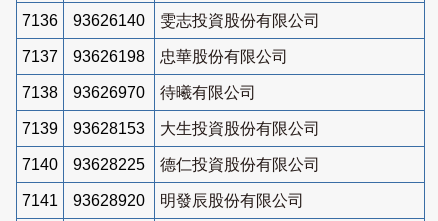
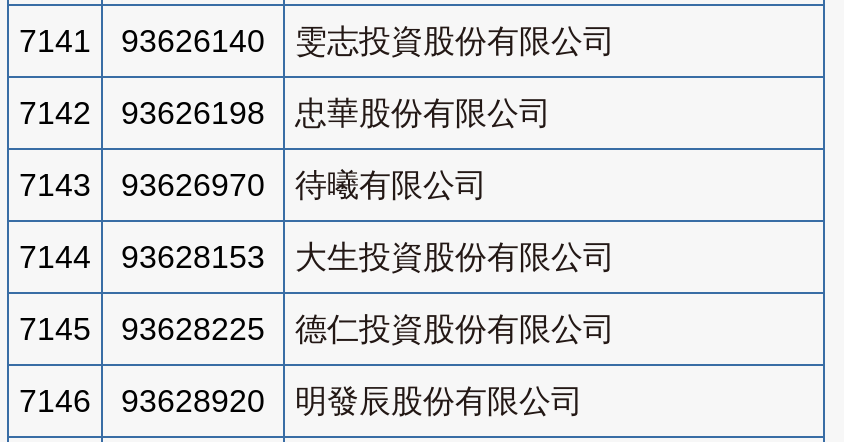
- 7136 93626140 雯志投資股份有限公司
+ 7141 93626140 雯志投資股份有限公司

- 7137 93626198 忠華股份有限公司
+ 7142 93626198 忠華股份有限公司

- 7138 93626970 待曦有限公司
+ 7143 93626970 待曦有限公司

- 7139 93628153 大生投資股份有限公司
+ 7144 93628153 大生投資股份有限公司

- 7140 93628225 德仁投資股份有限公司
+ 7145 93628225 德仁投資股份有限公司

- 7141 93628920 明發辰股份有限公司
+ 7146 93628920 明發辰股份有限公司
